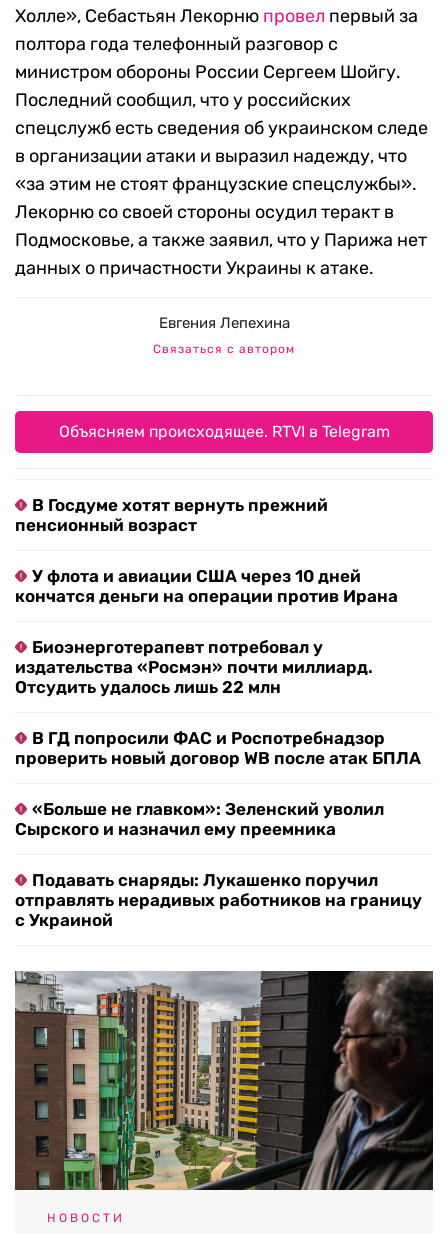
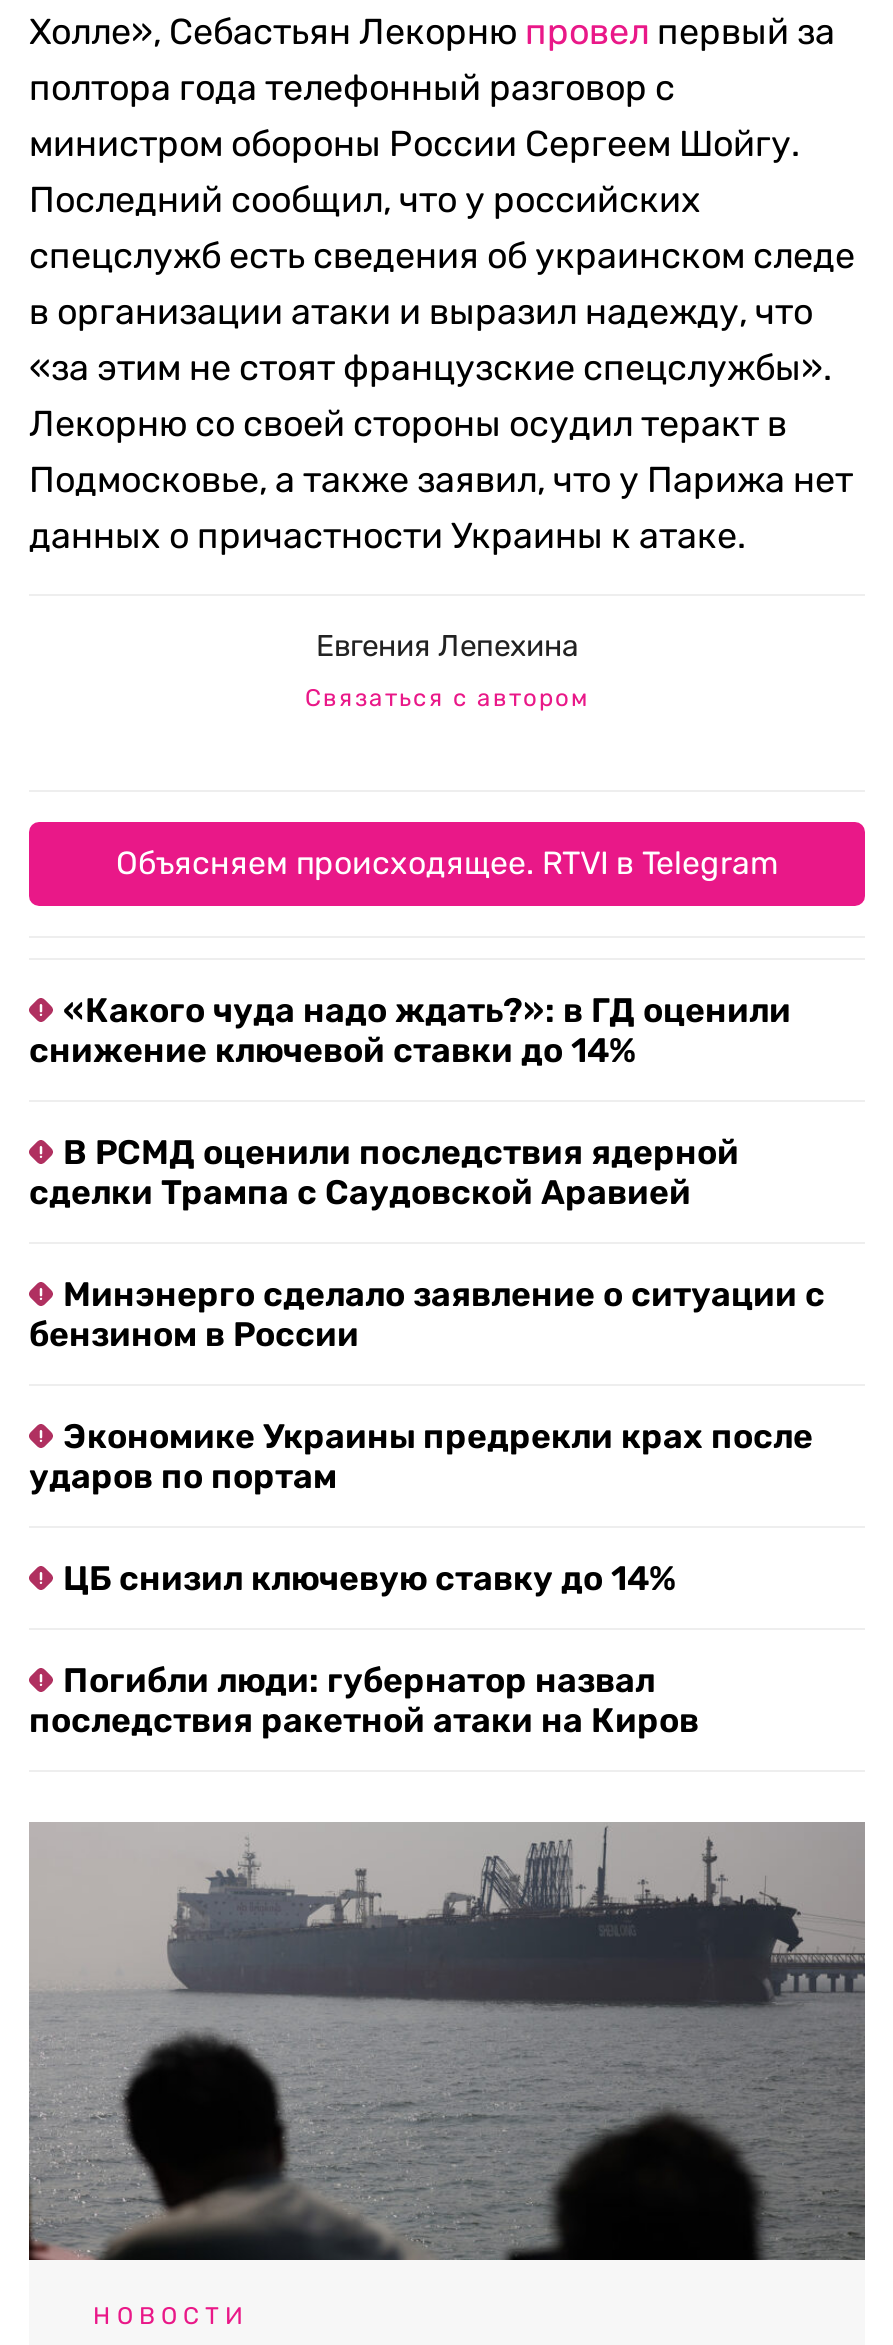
- В Госдуме хотят вернуть прежний
- пенсионный возраст
+ «Какого чуда надо ждать?»: в ГД оценили
+ снижение ключевой ставки до 14%

- У флота и авиации США через 10 дней
- кончатся деньги на операции против Ирана
+ В РСМД оценили последствия ядерной
+ сделки Трампа с Саудовской Аравией

- Биоэнерготерапевт потребовал у
- издательства «Росмэн» почти миллиард.
- Отсудить удалось лишь 22 млн
+ Минэнерго сделало заявление о ситуации с
+ бензином в России

- В ГД попросили ФАС и Роспотребнадзор
- проверить новый договор WB после атак БПЛА
+ Экономике Украины предрекли крах после
+ ударов по портам

- «Больше не главком»: Зеленский уволил
- Сырского и назначил ему преемника
+ ЦБ снизил ключевую ставку до 14%

- Подавать снаряды: Лукашенко поручил
- отправлять нерадивых работников на границу
- с Украиной
+ Погибли люди: губернатор назвал
+ последствия ракетной атаки на Киров

- [image]
+ [image]
